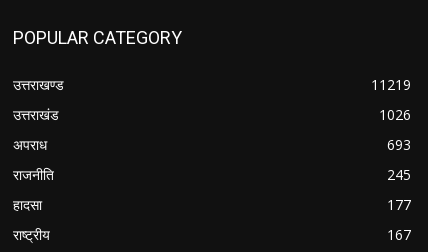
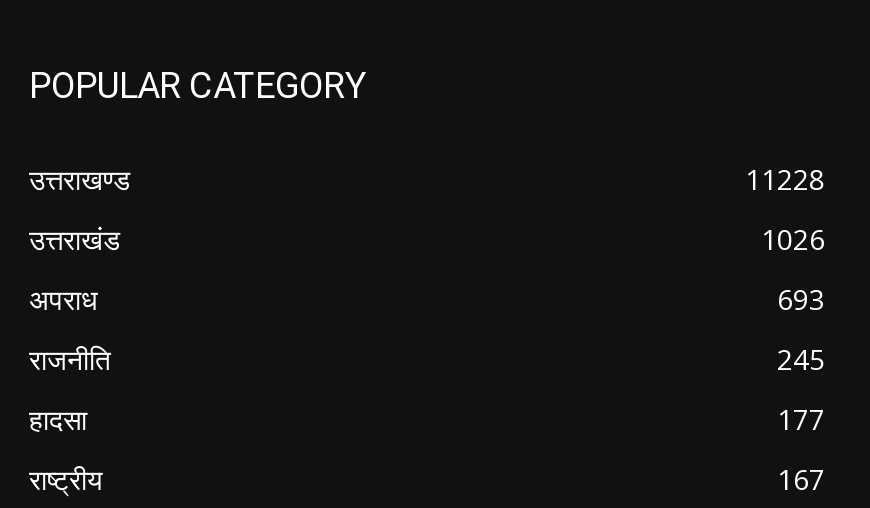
- 11219
+ 11228
